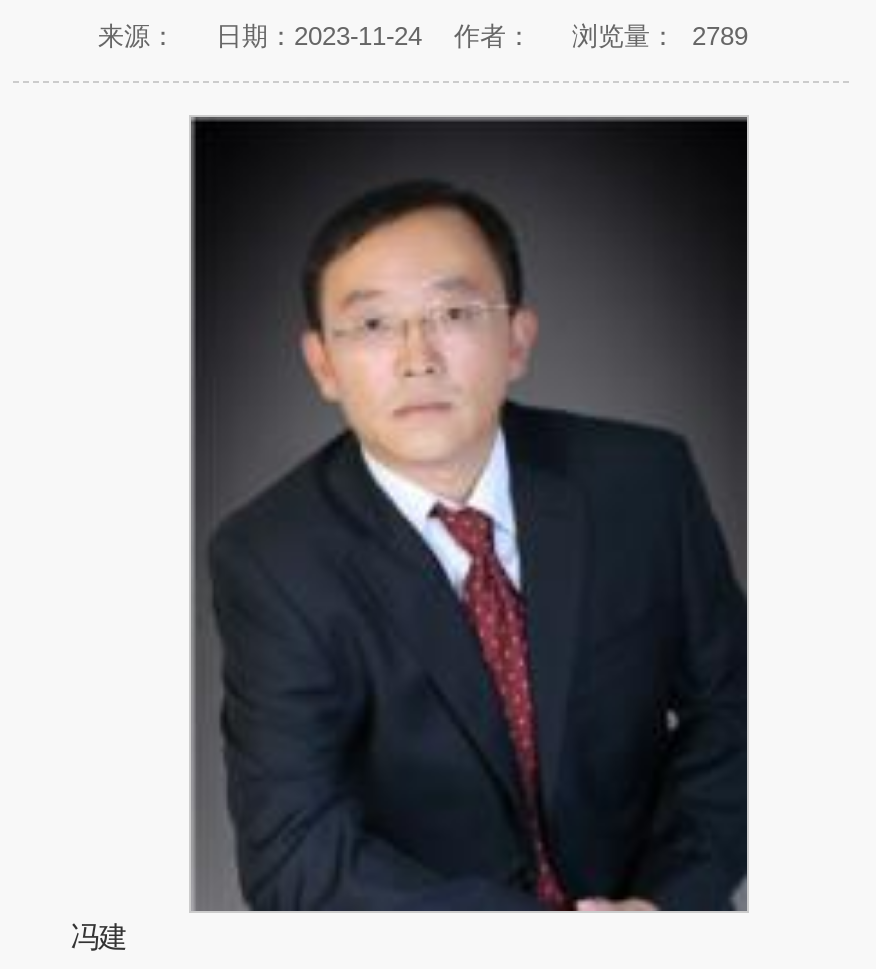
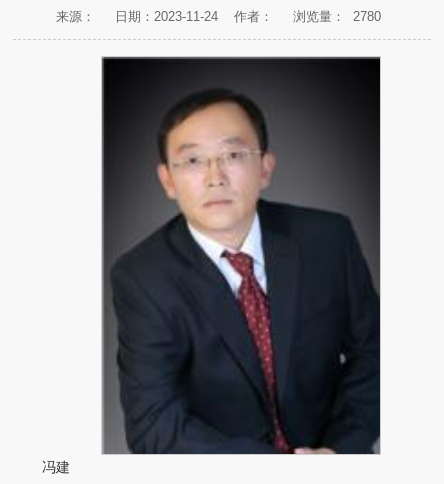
- 来源： 日期：2023-11-24 作者： 浏览量： 2789
+ 来源： 日期：2023-11-24 作者： 浏览量： 2780
